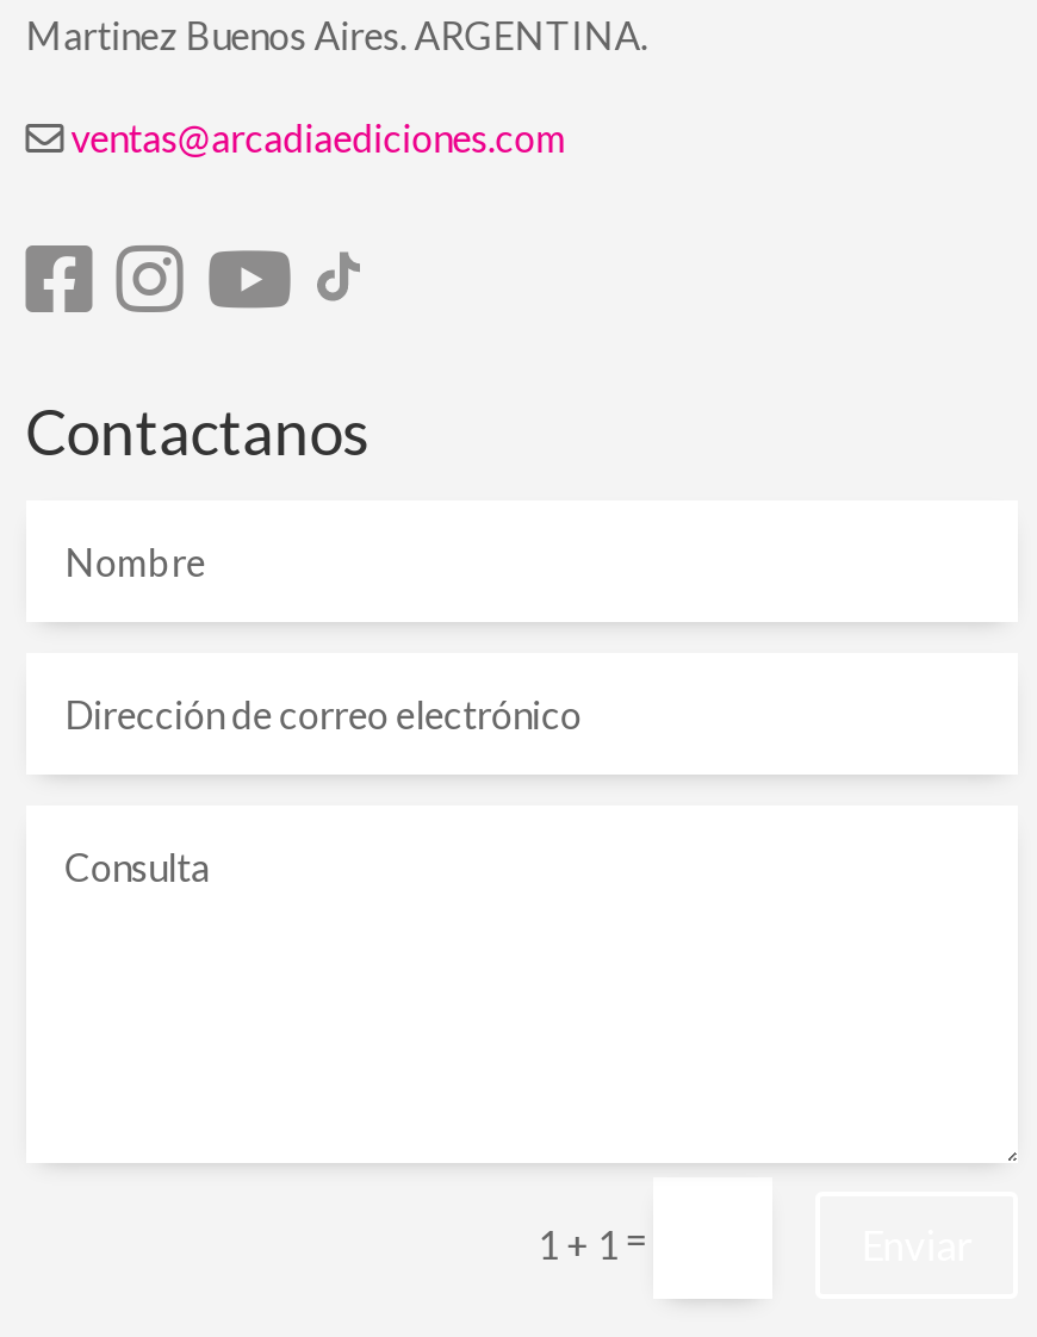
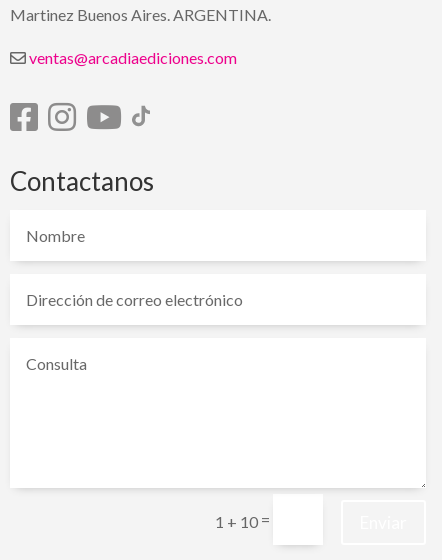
- 1 + 1 =
+ 1 + 10 =
